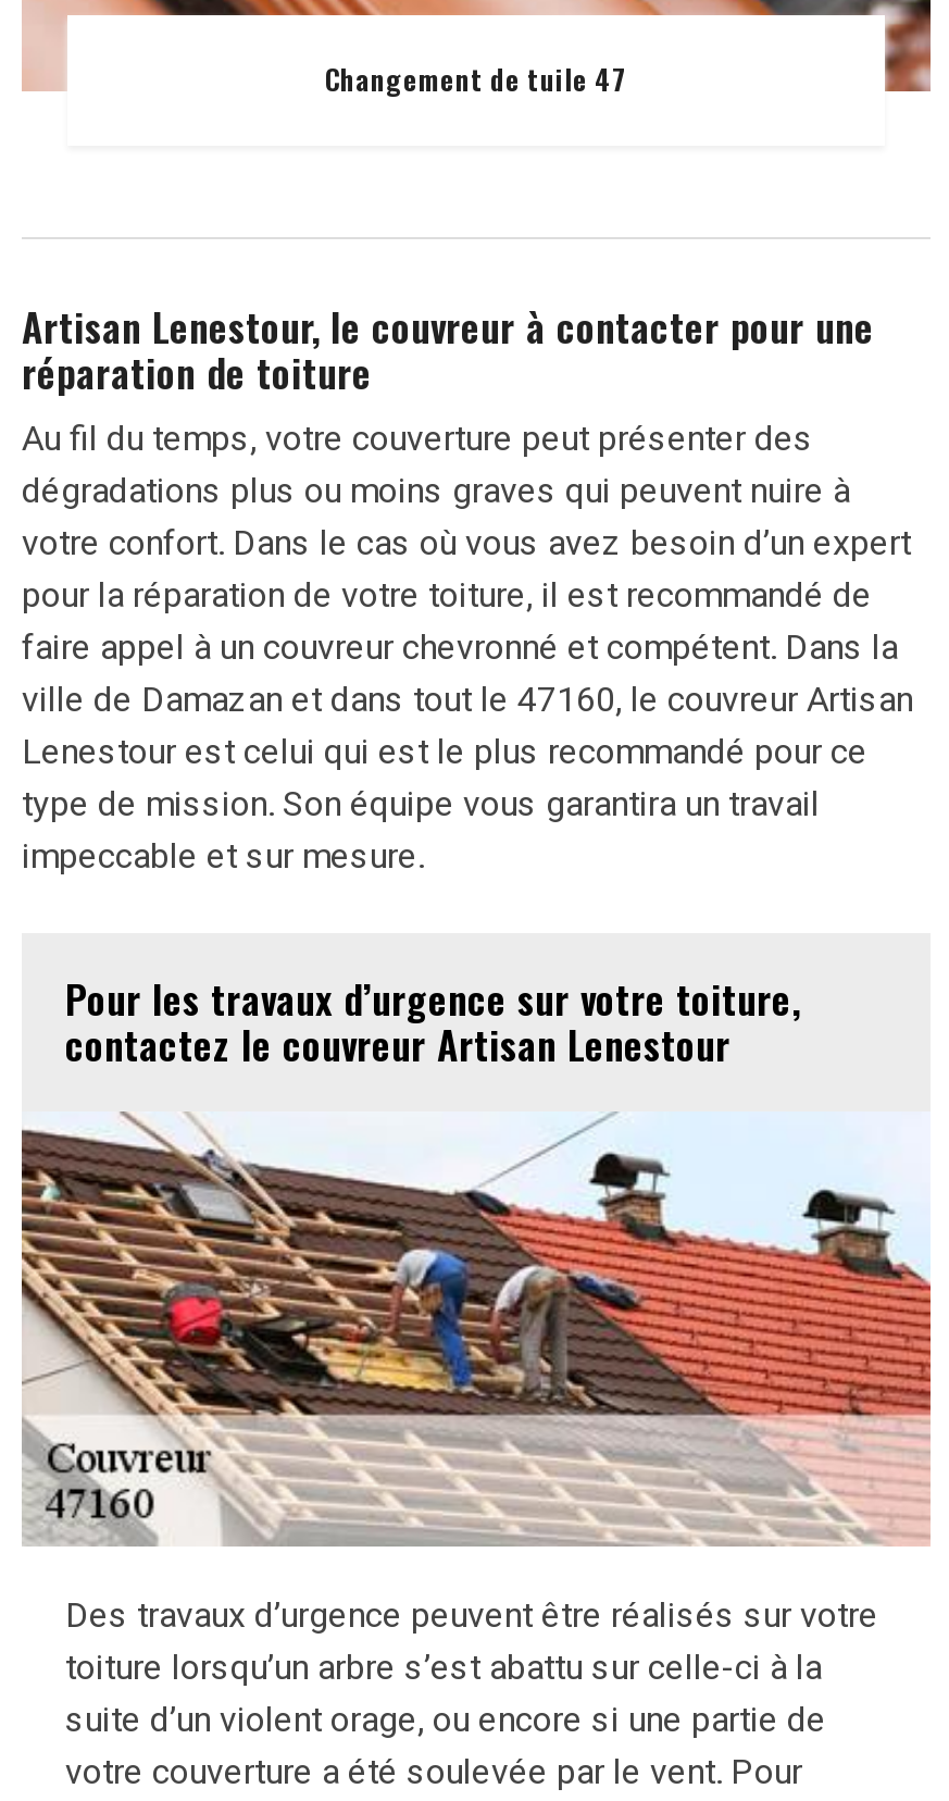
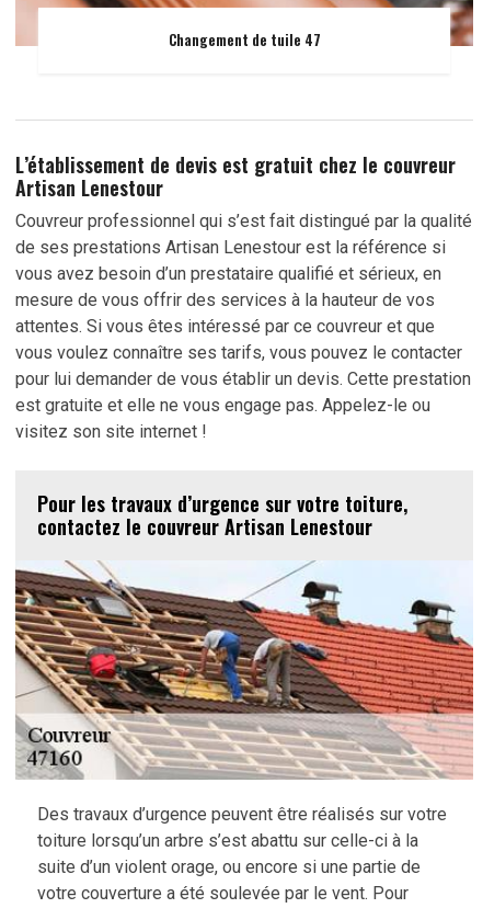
- Artisan Lenestour, le couvreur à contacter pour une
- réparation de toiture
- Au fil du temps, votre couverture peut présenter des
- dégradations plus ou moins graves qui peuvent nuire à
- votre confort. Dans le cas où vous avez besoin d’un expert
- pour la réparation de votre toiture, il est recommandé de
- faire appel à un couvreur chevronné et compétent. Dans la
- ville de Damazan et dans tout le 47160, le couvreur Artisan
- Lenestour est celui qui est le plus recommandé pour ce
- type de mission. Son équipe vous garantira un travail
- impeccable et sur mesure.
+ L’établissement de devis est gratuit chez le couvreur
+ Artisan Lenestour
+ Couvreur professionnel qui s’est fait distingué par la qualité
+ de ses prestations Artisan Lenestour est la référence si
+ vous avez besoin d’un prestataire qualifié et sérieux, en
+ mesure de vous offrir des services à la hauteur de vos
+ attentes. Si vous êtes intéressé par ce couvreur et que
+ vous voulez connaître ses tarifs, vous pouvez le contacter
+ pour lui demander de vous établir un devis. Cette prestation
+ est gratuite et elle ne vous engage pas. Appelez-le ou
+ visitez son site internet !
